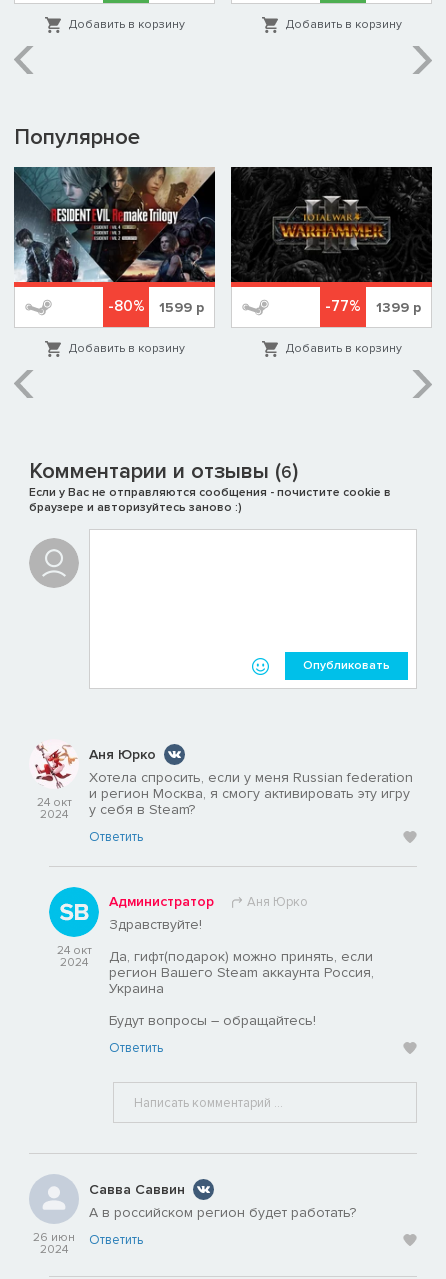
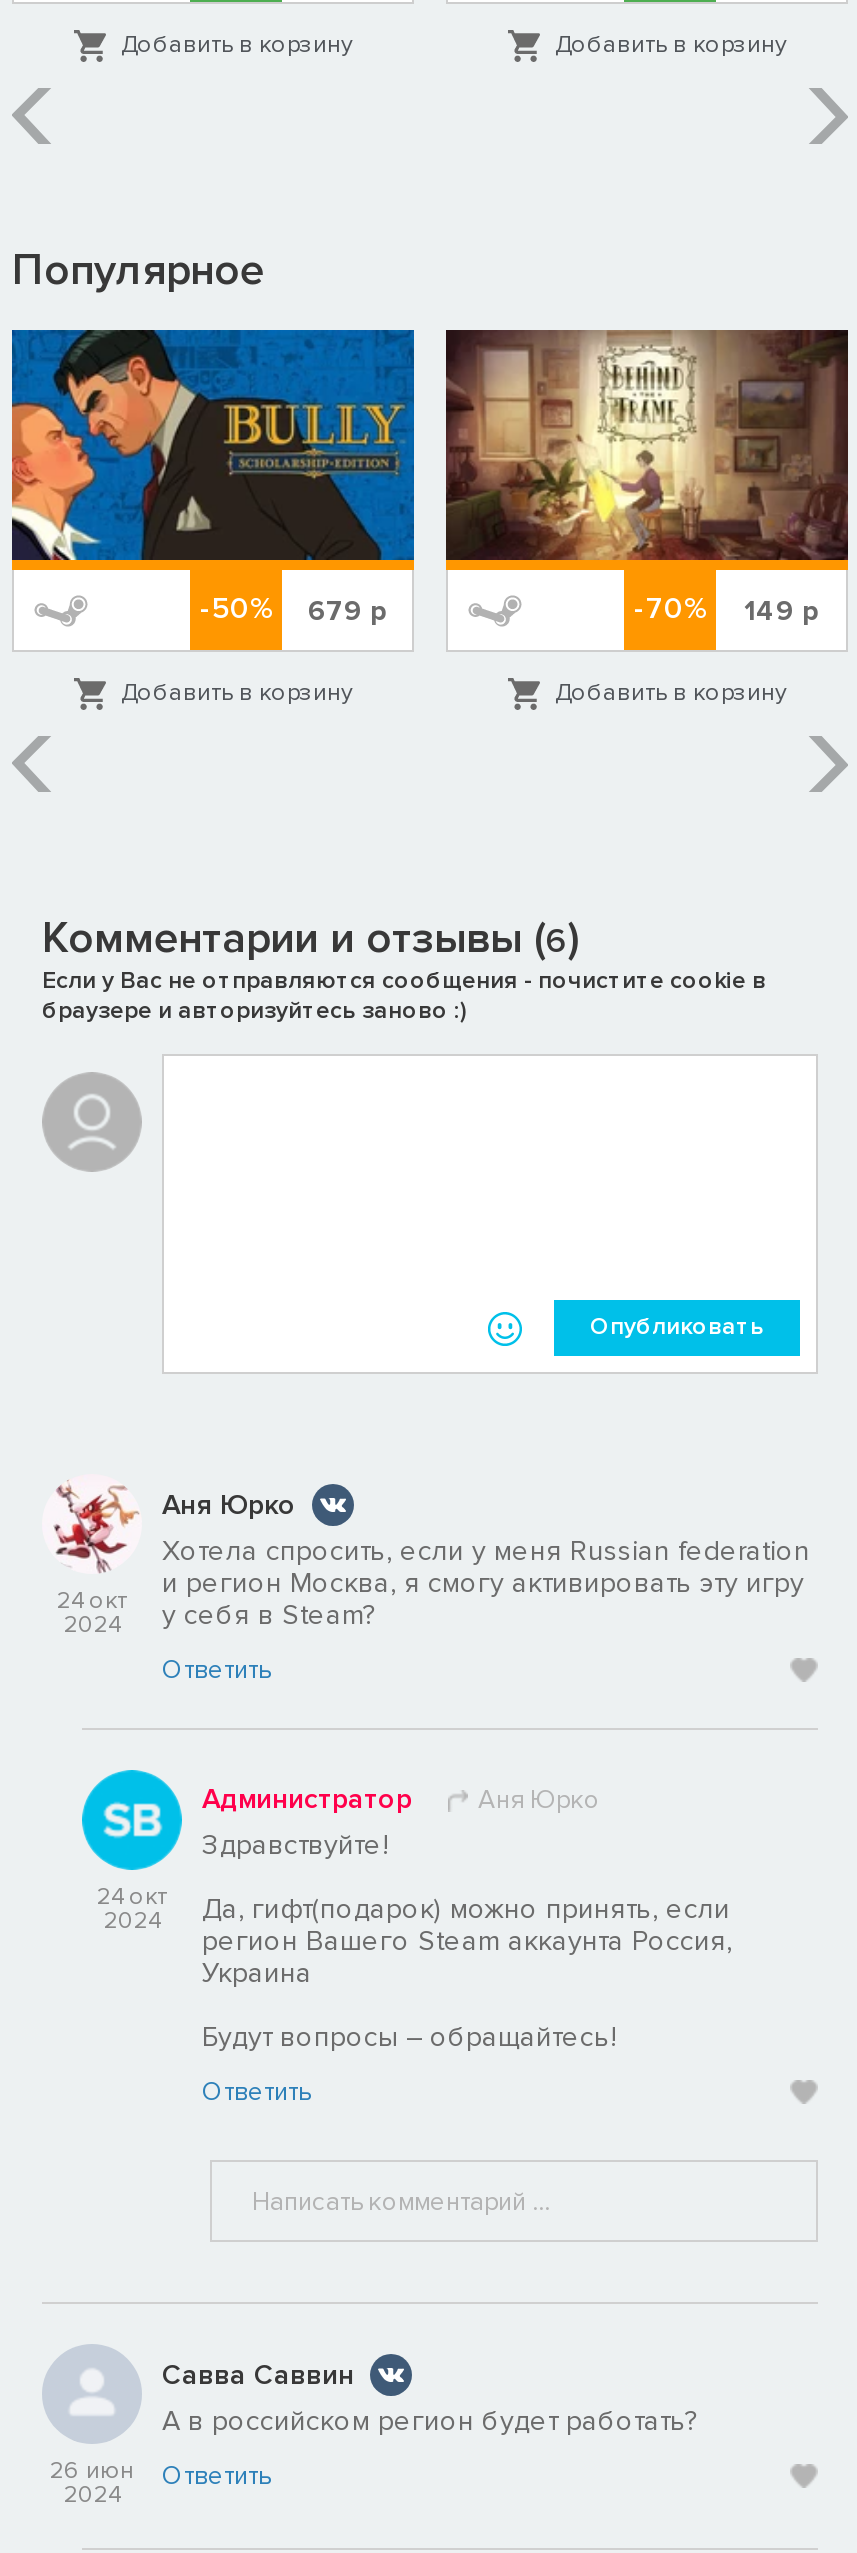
- [image]
- -80%
+ [image]
+ -50%

- [image]
- -77%
+ [image]
+ -70%

- 1599 р
+ 679 р

- 1399 р
+ 149 р
